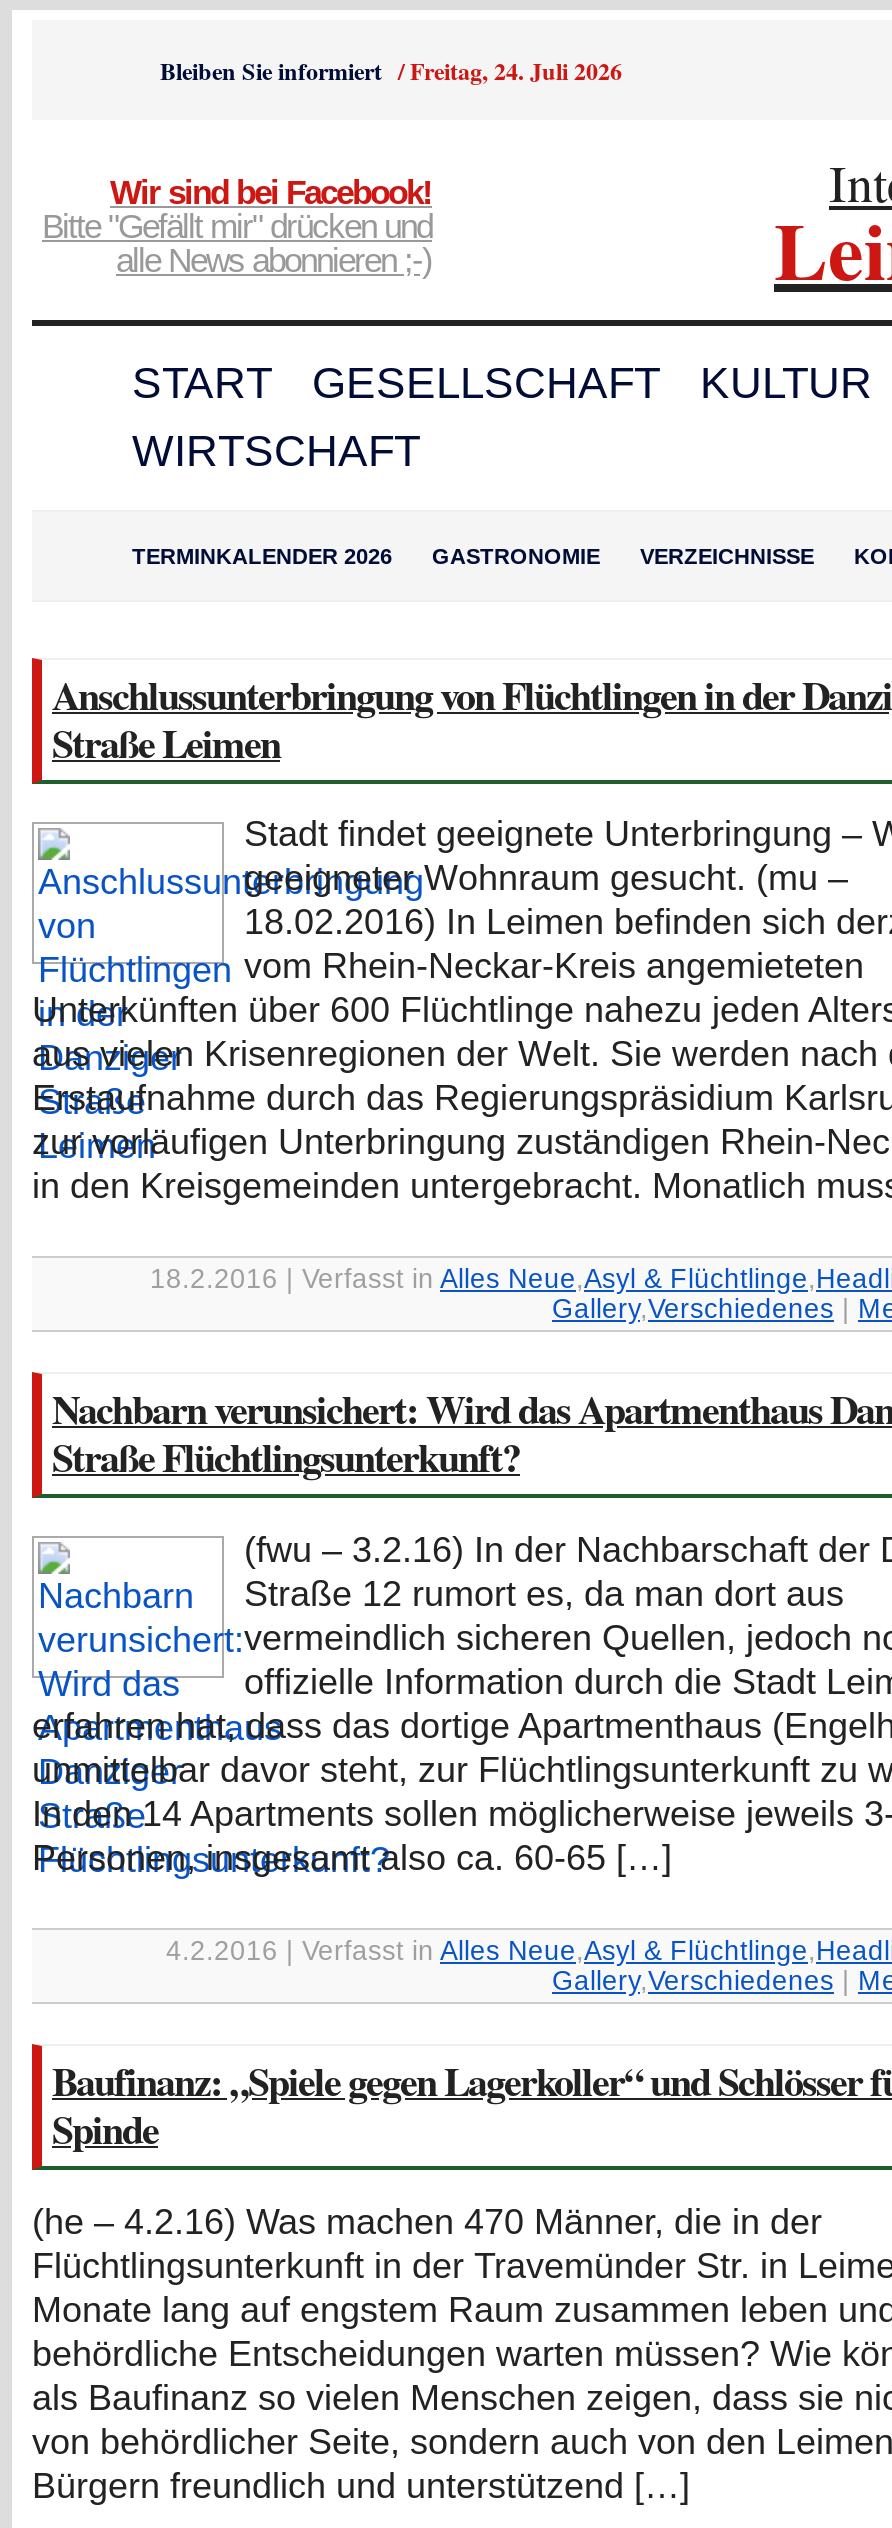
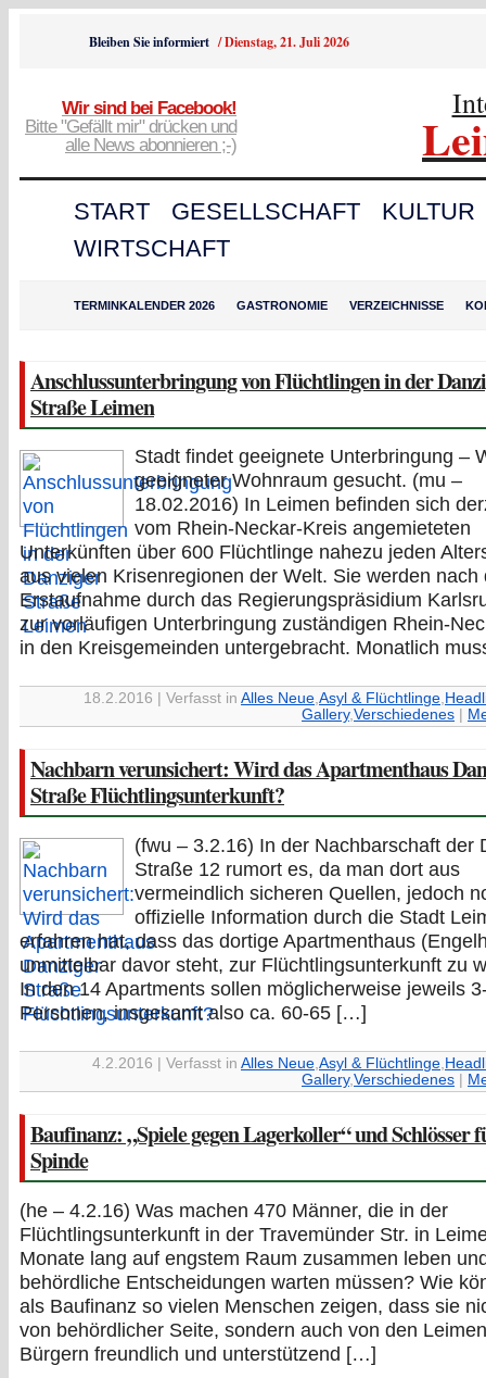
- Bleiben Sie informiert / Freitag, 24. Juli 2026
+ Bleiben Sie informiert / Dienstag, 21. Juli 2026
